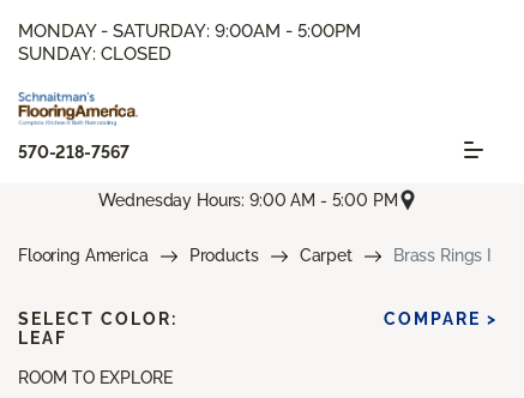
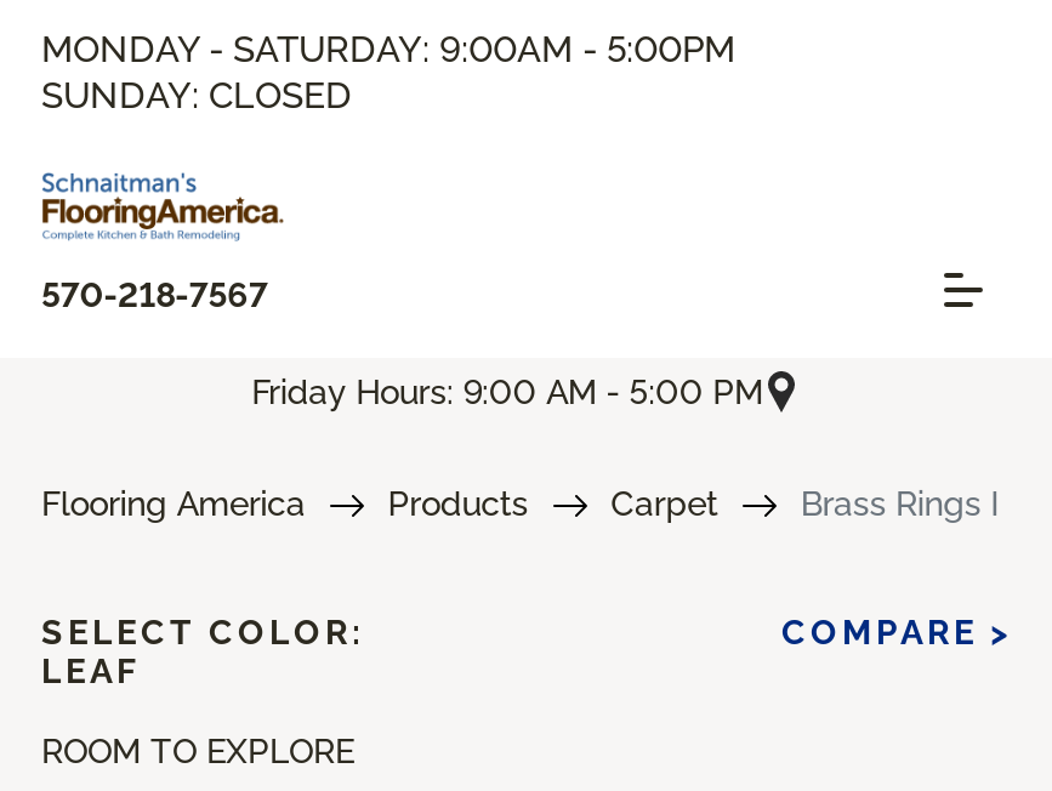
- Wednesday Hours: 9:00 AM - 5:00 PM
+ Friday Hours: 9:00 AM - 5:00 PM
